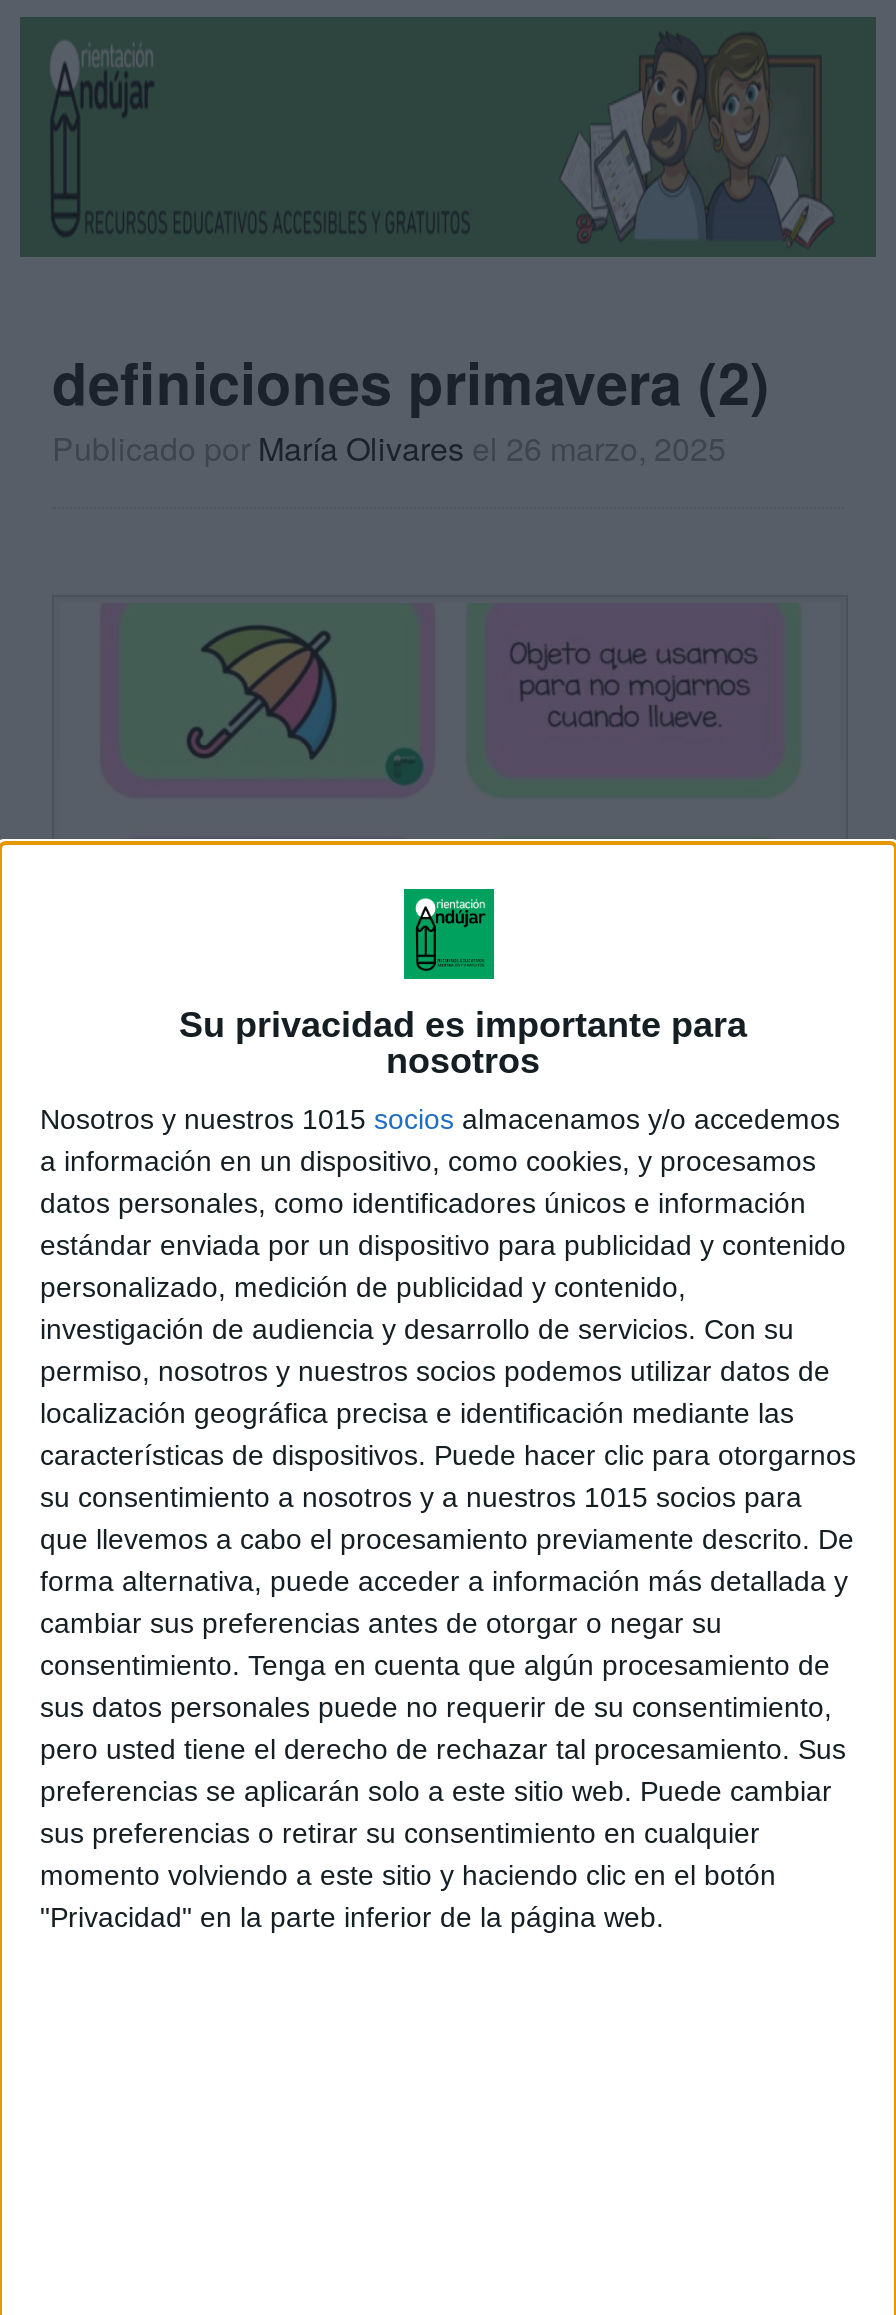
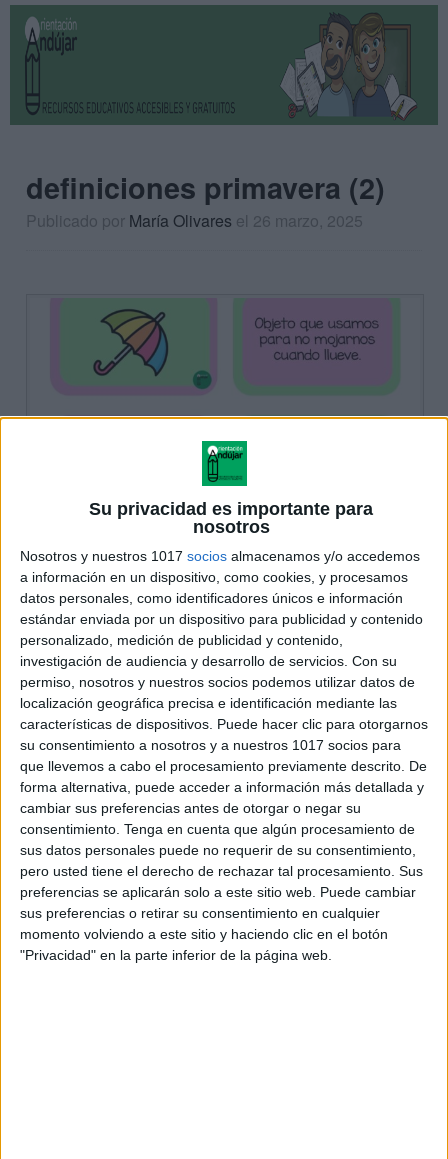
- Nosotros y nuestros 1015 socios almacenamos y/o accedemos
+ Nosotros y nuestros 1017 socios almacenamos y/o accedemos

- su consentimiento a nosotros y a nuestros 1015 socios para
+ su consentimiento a nosotros y a nuestros 1017 socios para
